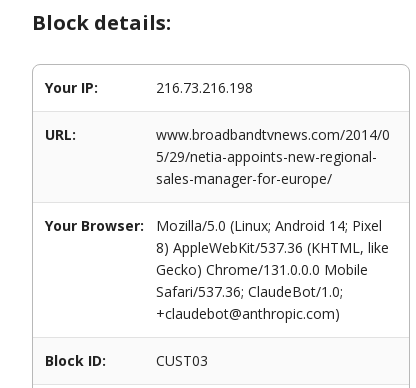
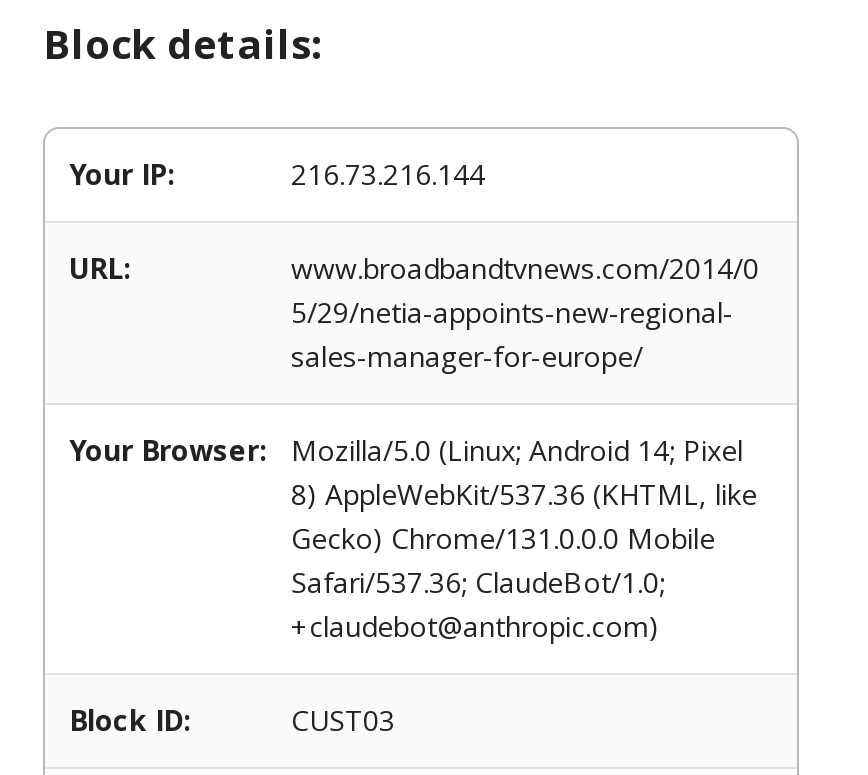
- 216.73.216.198
+ 216.73.216.144
